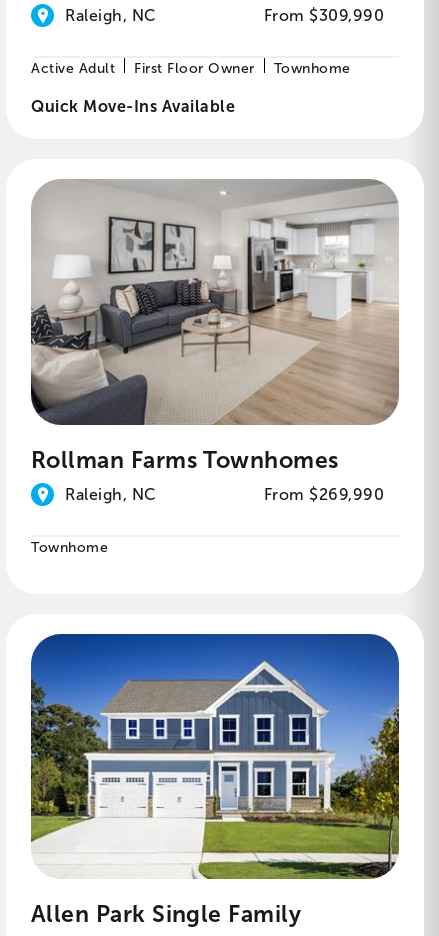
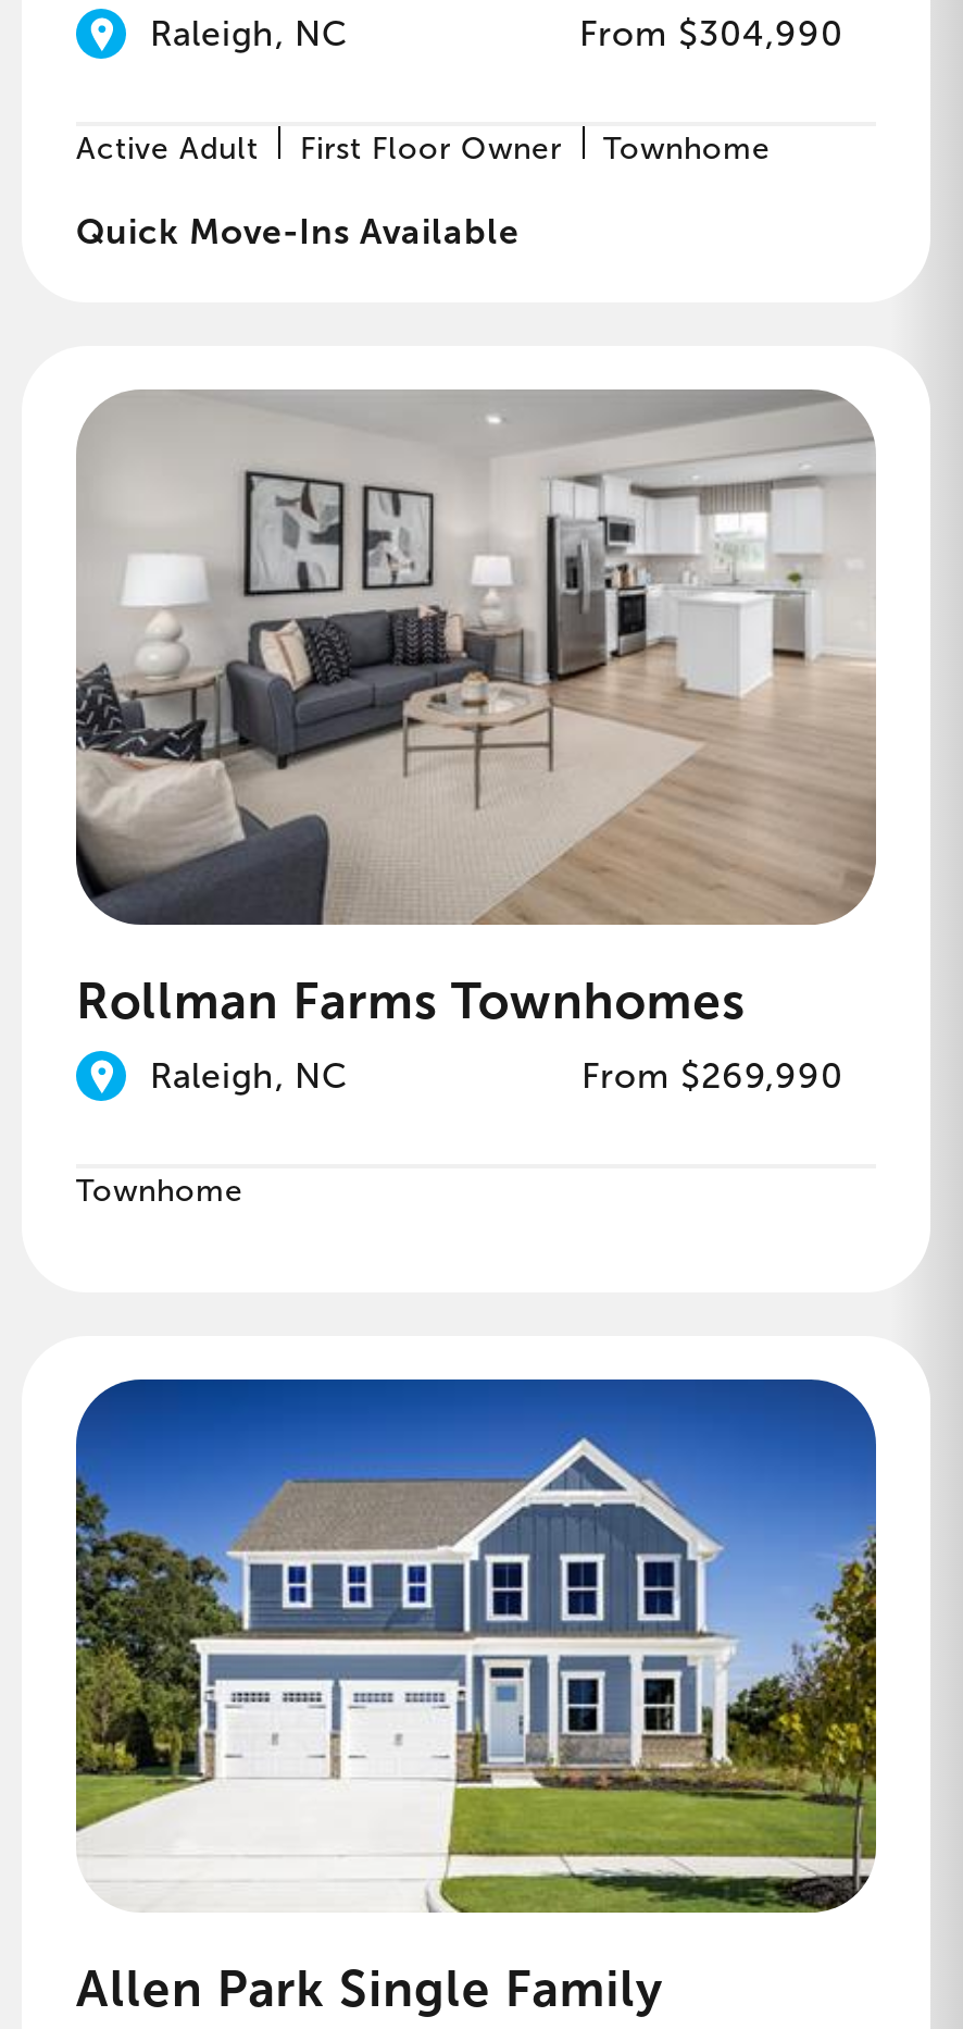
- From $309,990
+ From $304,990
